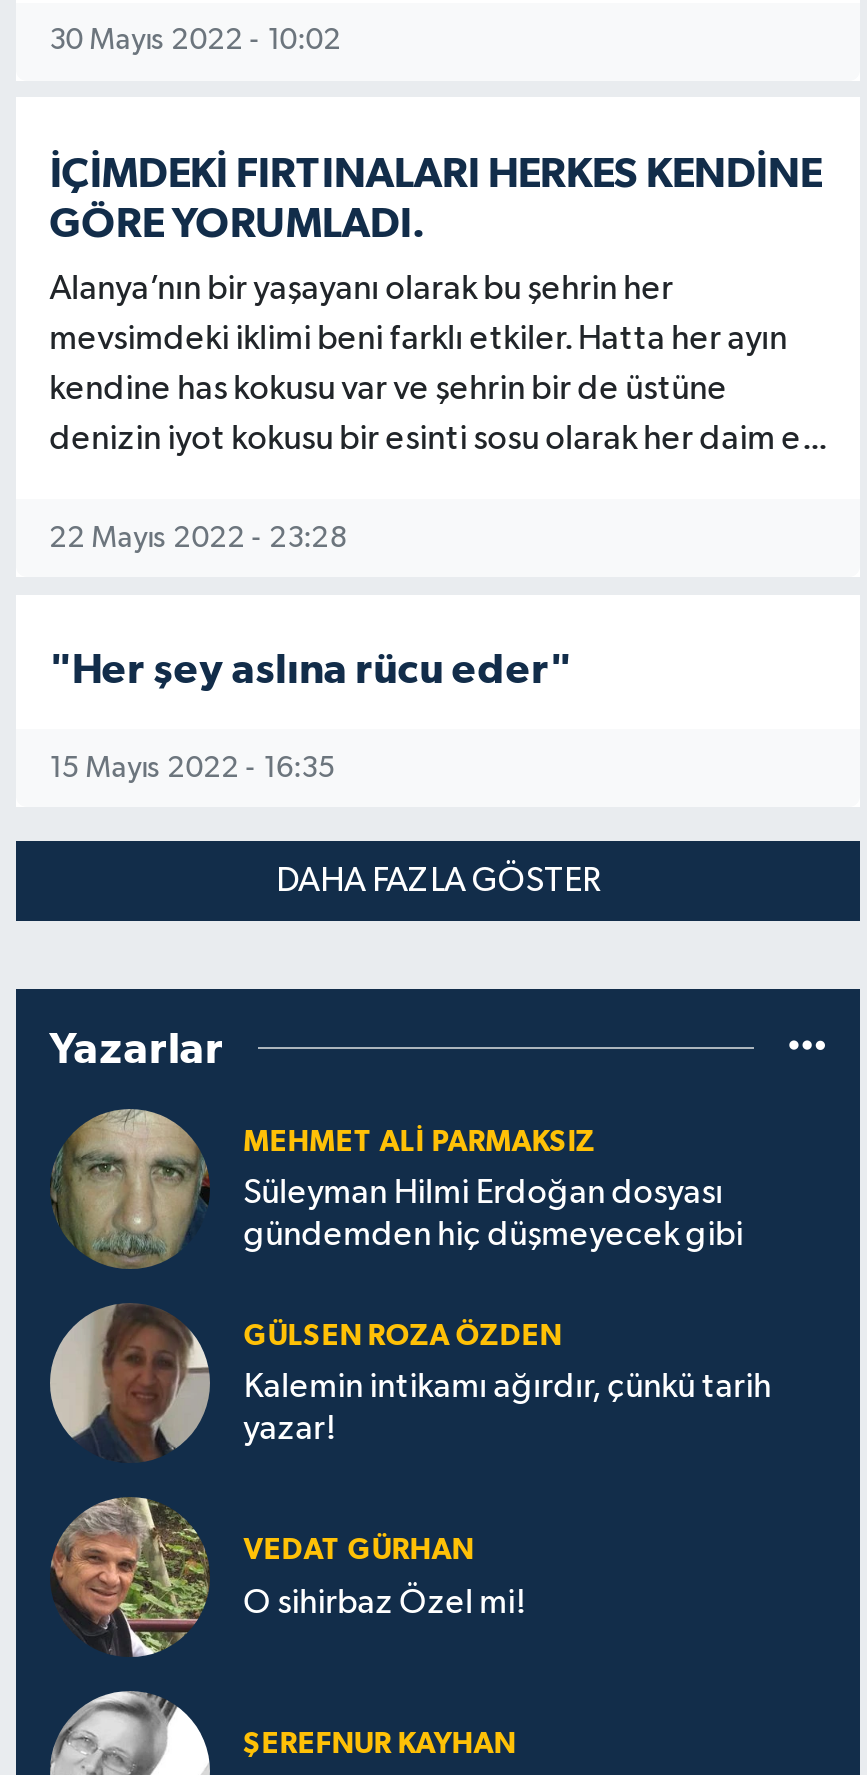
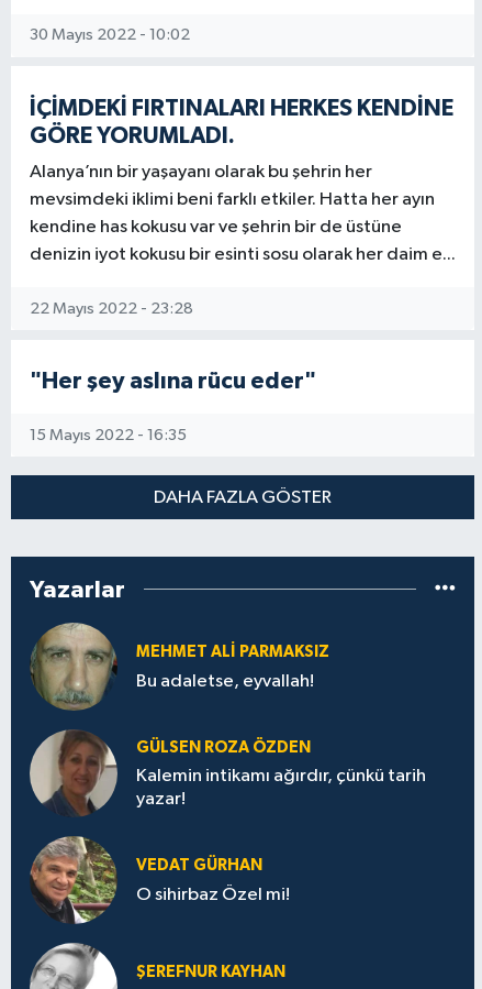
- Süleyman Hilmi Erdoğan dosyası
- gündemden hiç düşmeyecek gibi
+ Bu adaletse, eyvallah!
